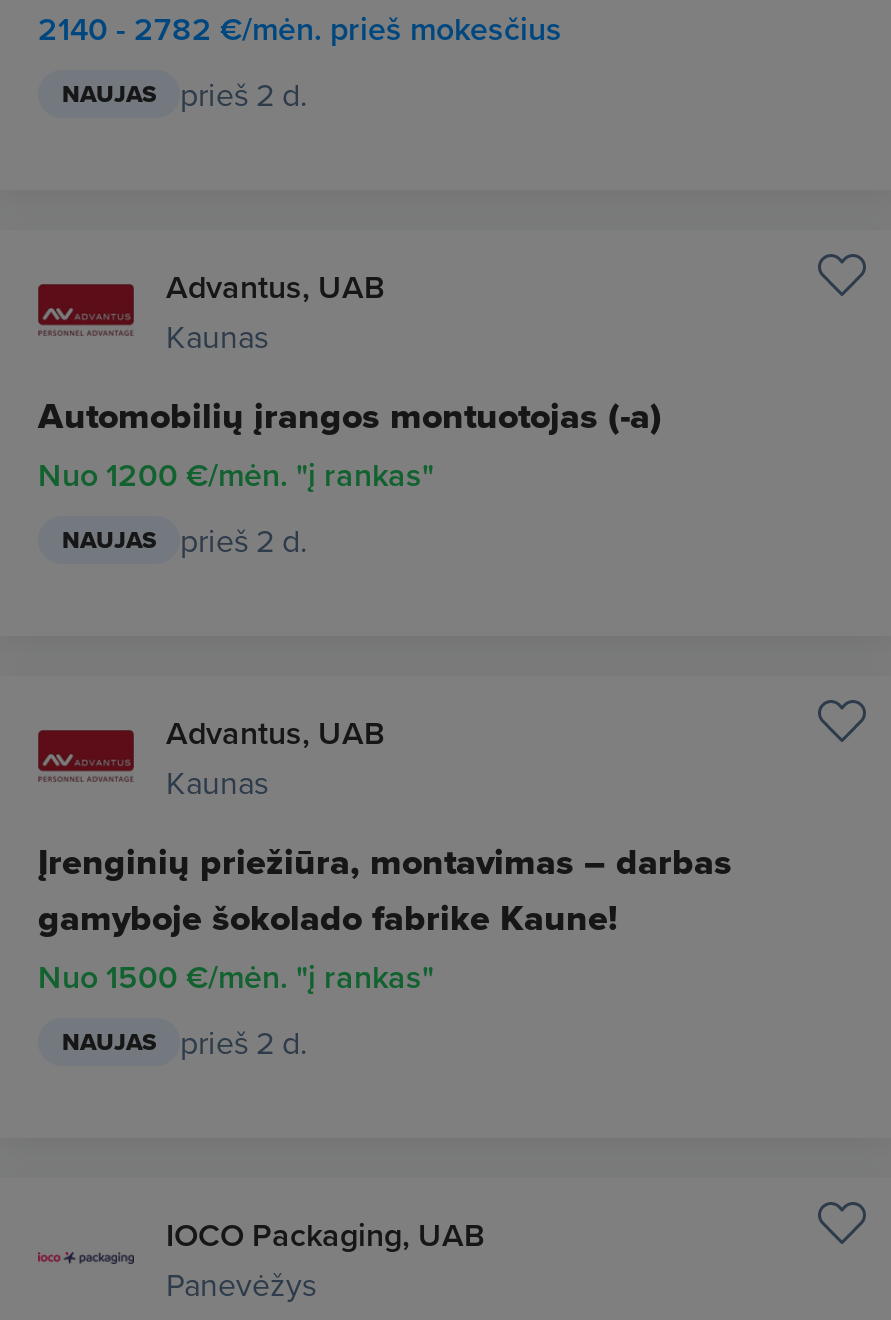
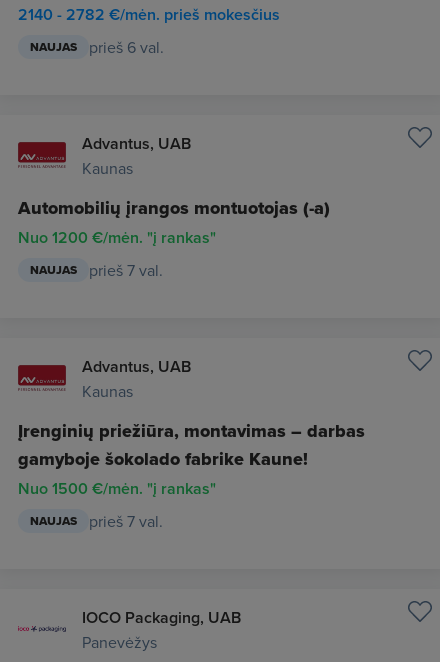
- NAUJAS prieš 2 d.
+ NAUJAS prieš 6 val.

- NAUJAS prieš 2 d.
+ NAUJAS prieš 7 val.

- NAUJAS prieš 2 d.
+ NAUJAS prieš 7 val.
